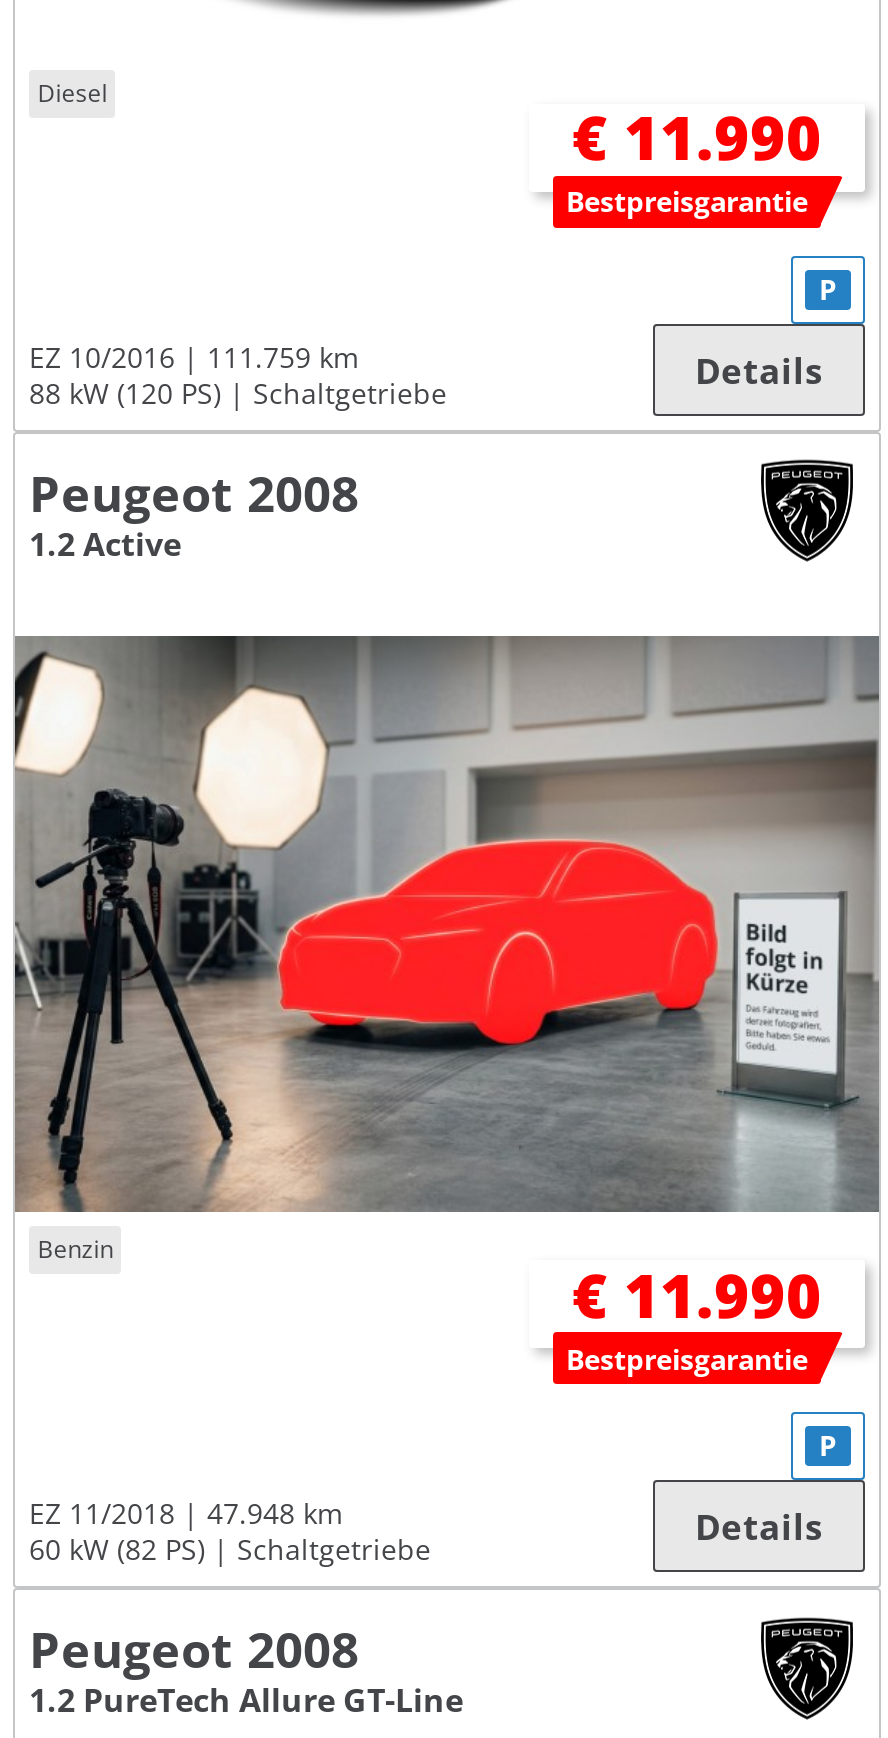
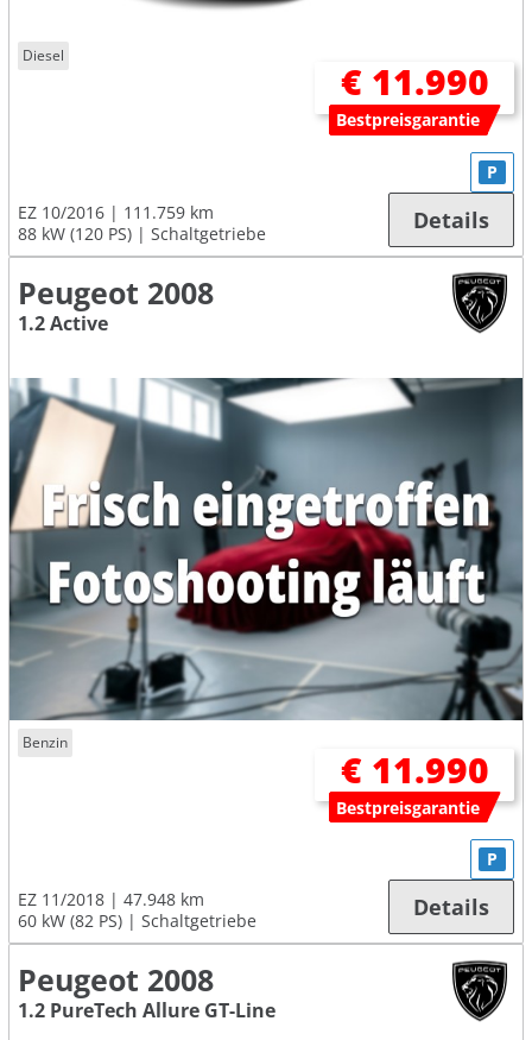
- [image]
+ [image]
